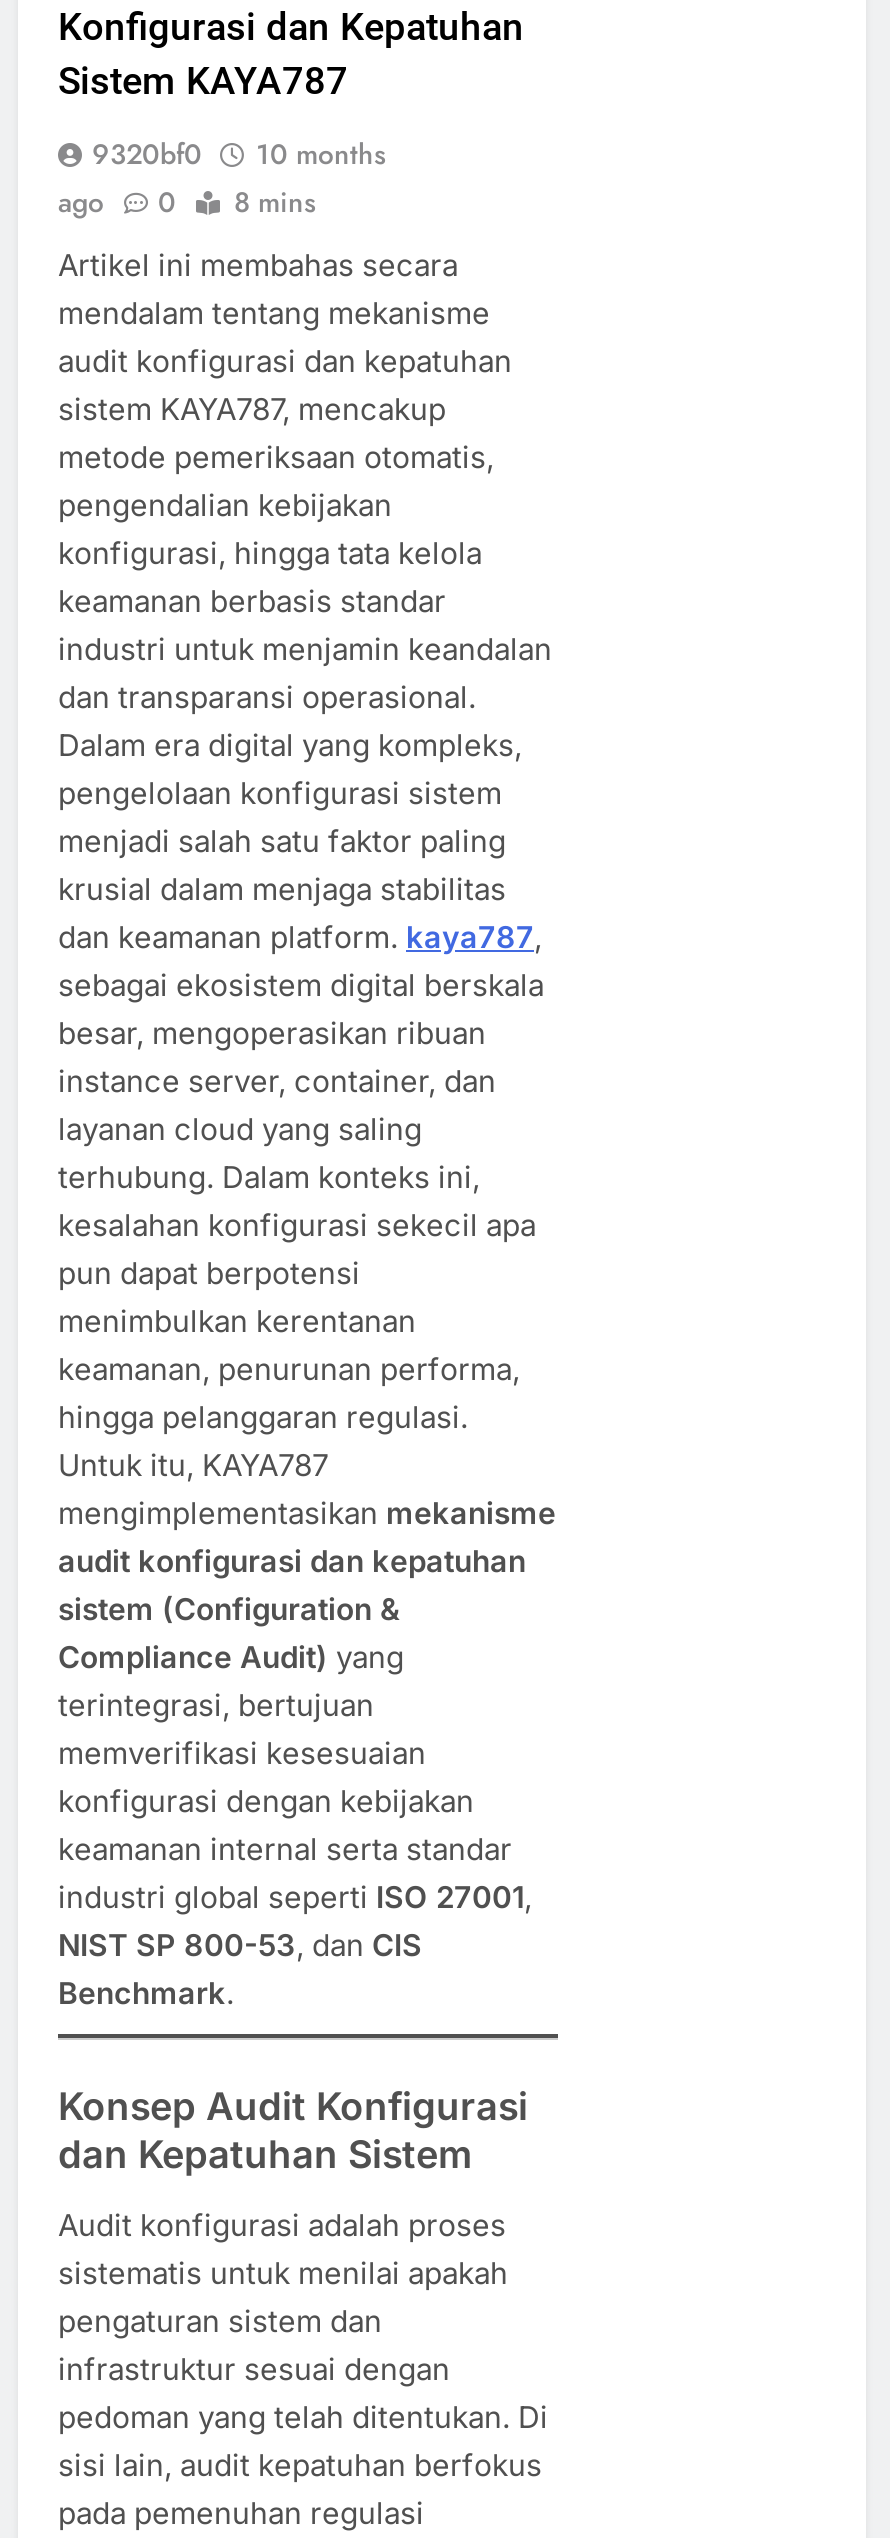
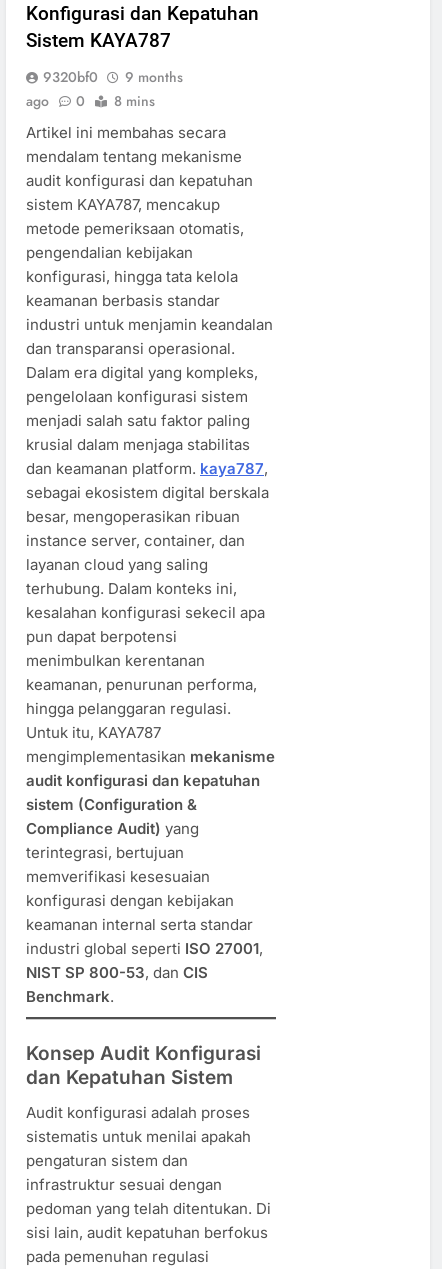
- 9320bf0 10 months
+ 9320bf0 9 months
